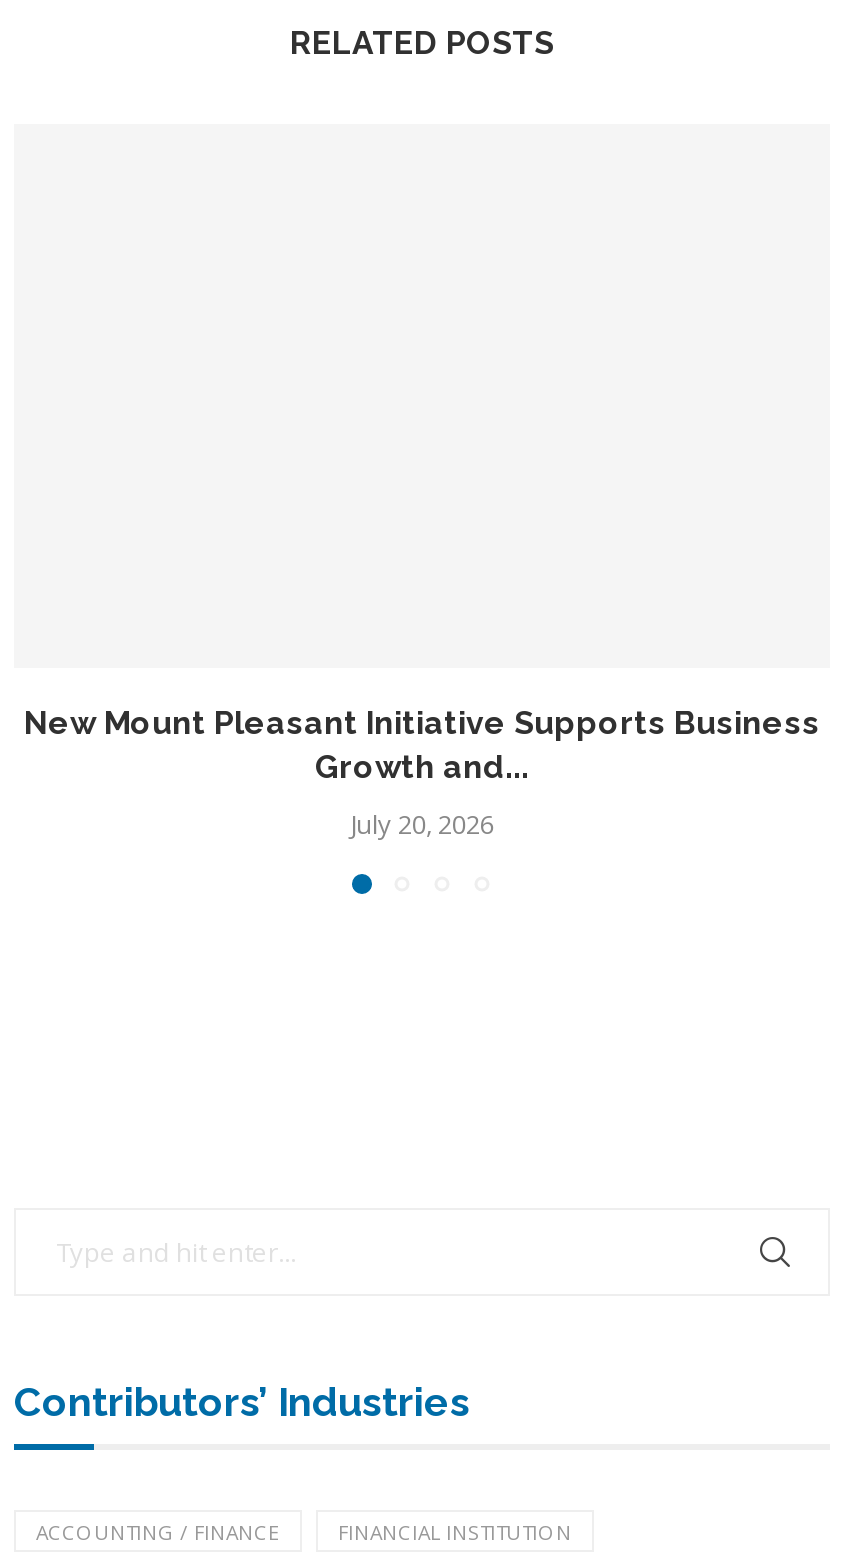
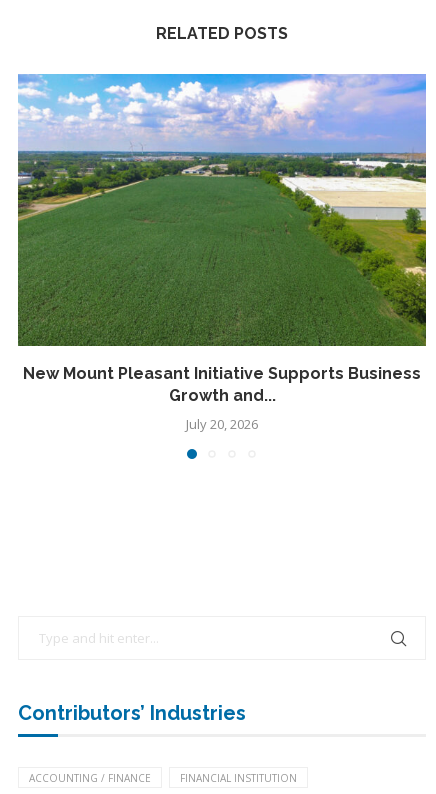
+ [image]
